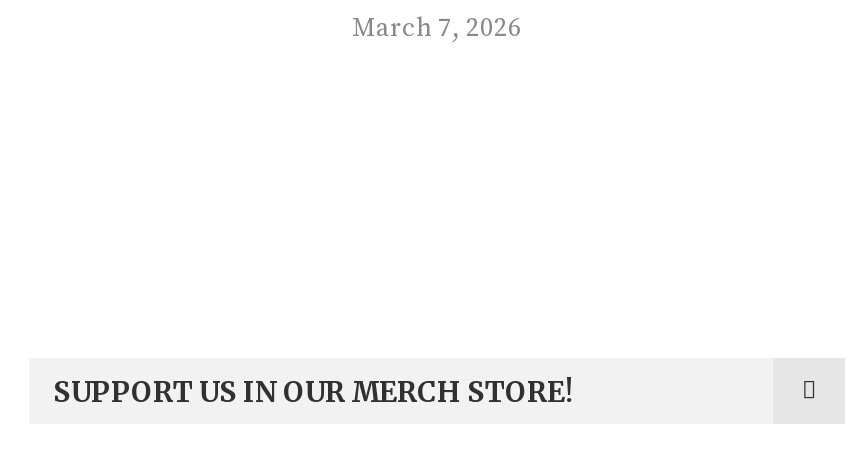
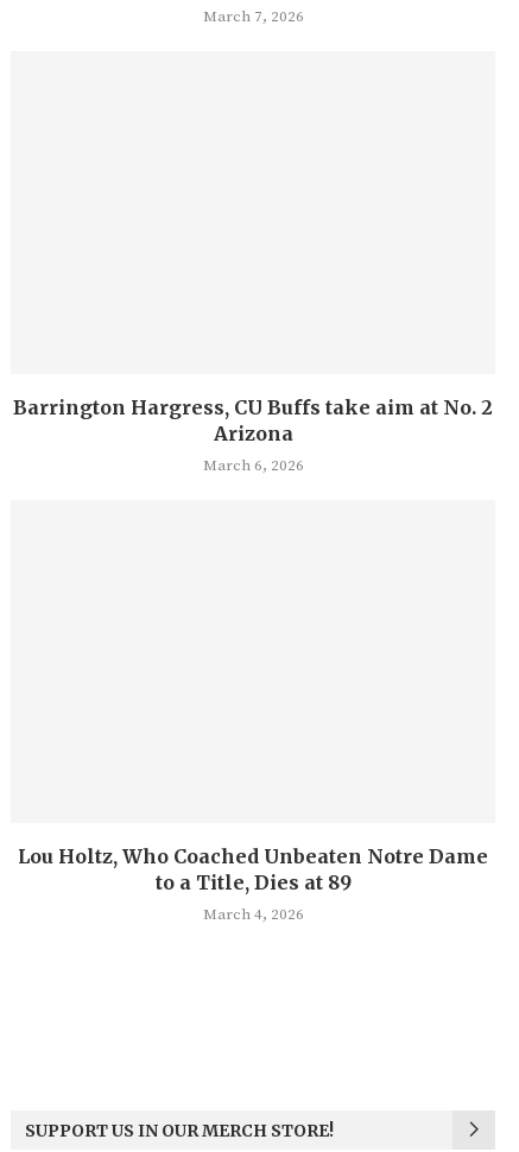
+ Barrington Hargress, CU Buffs take aim at No. 2
+ Arizona
+ March 6, 2026

+ Lou Holtz, Who Coached Unbeaten Notre Dame
+ to a Title, Dies at 89
+ March 4, 2026
